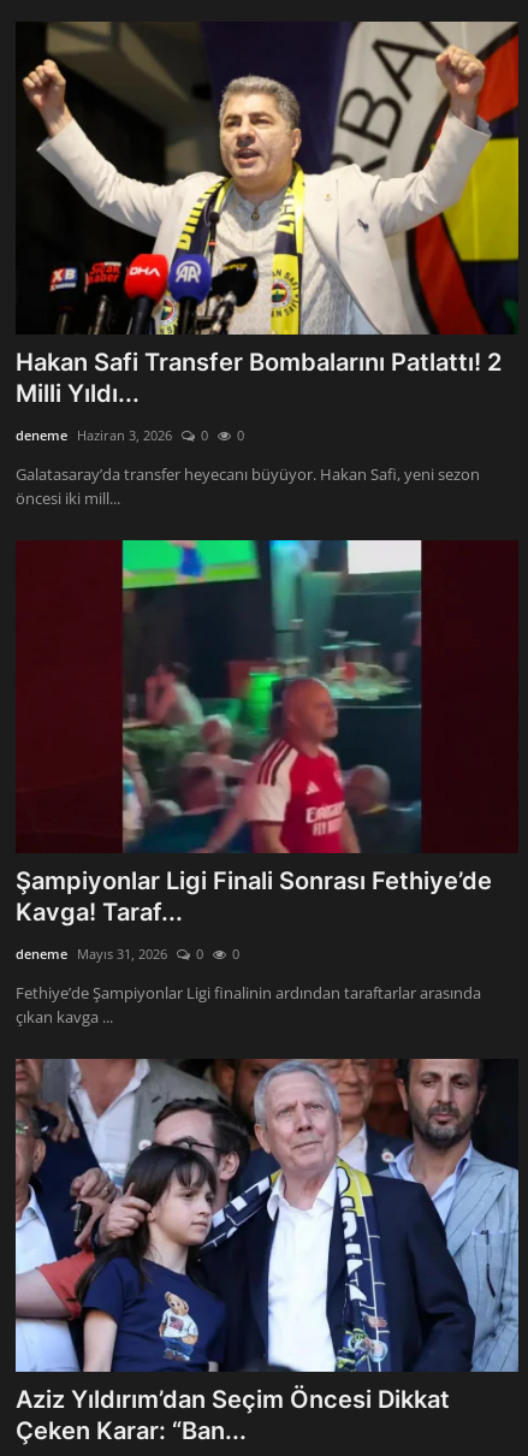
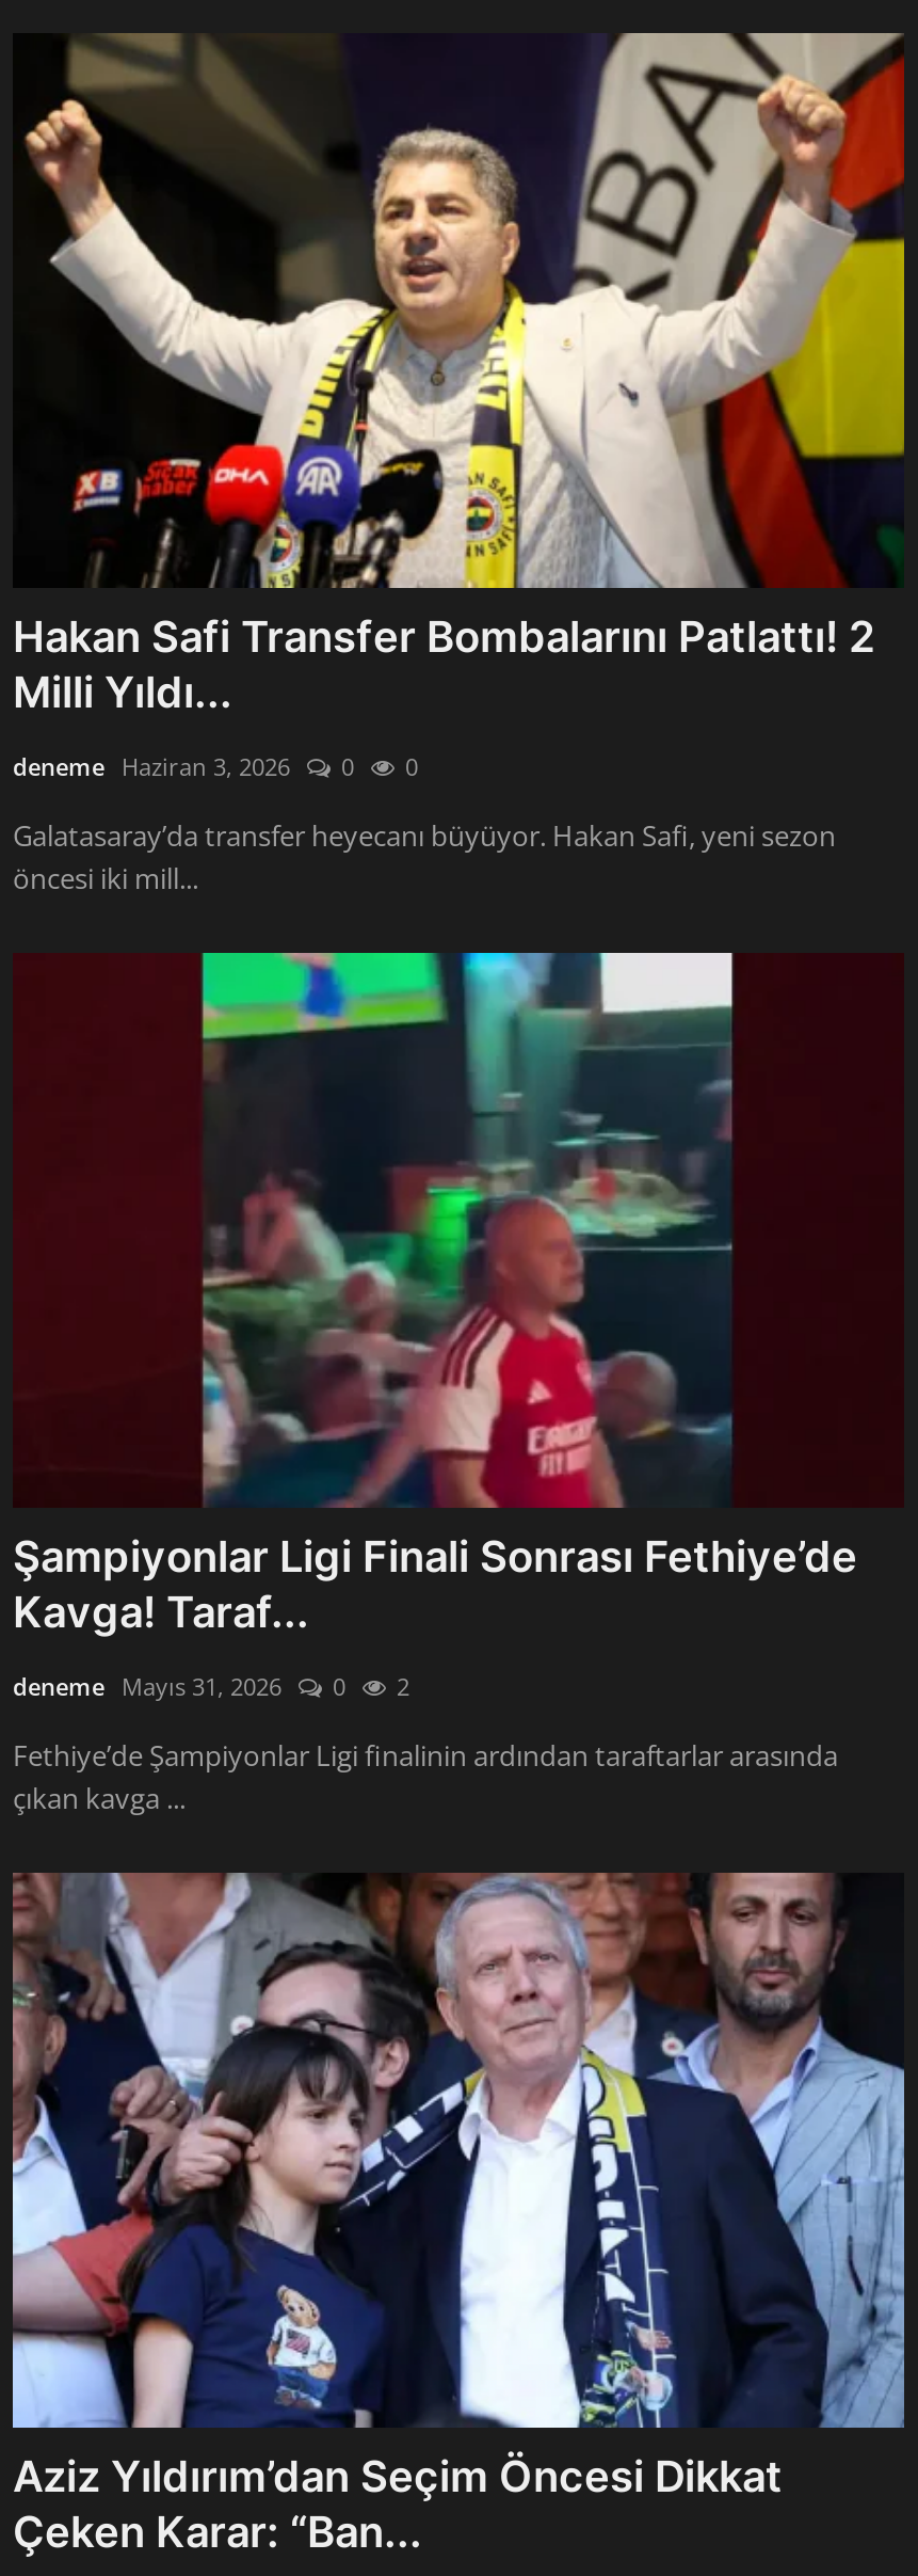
- deneme Mayıs 31, 2026 0 0
+ deneme Mayıs 31, 2026 0 2
